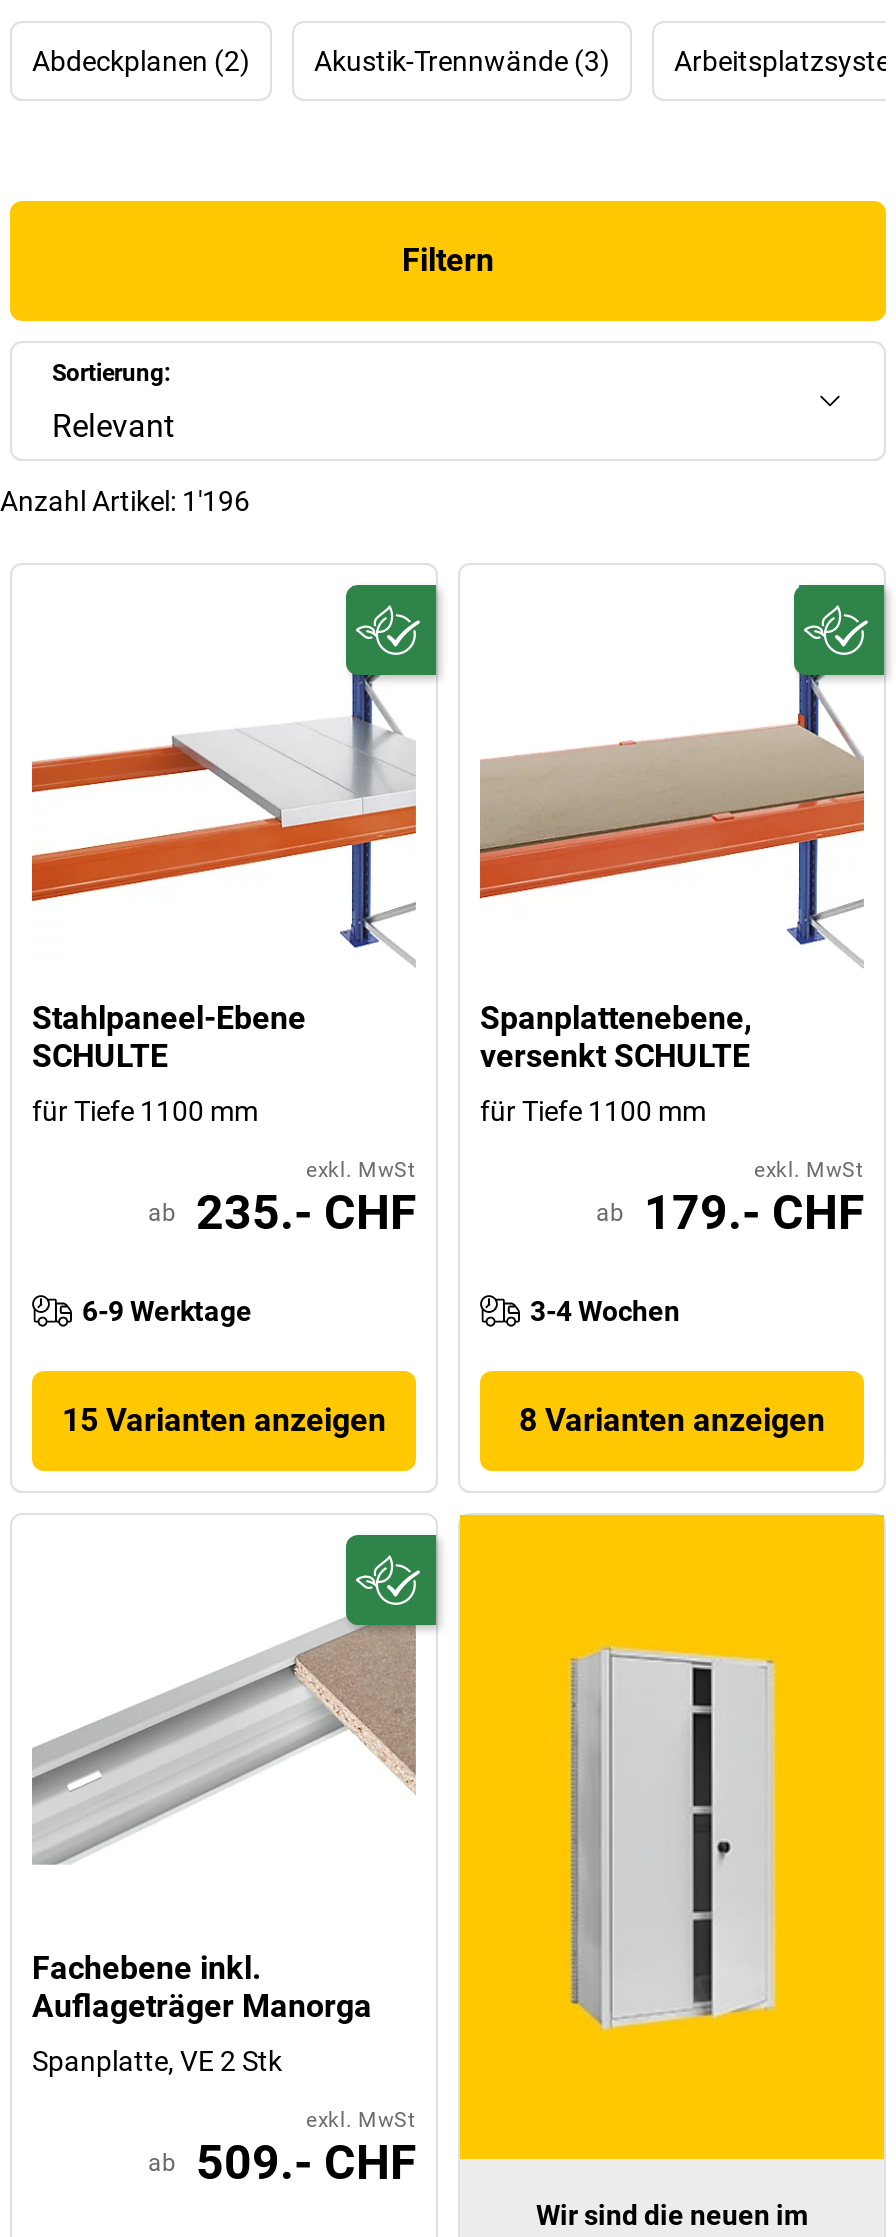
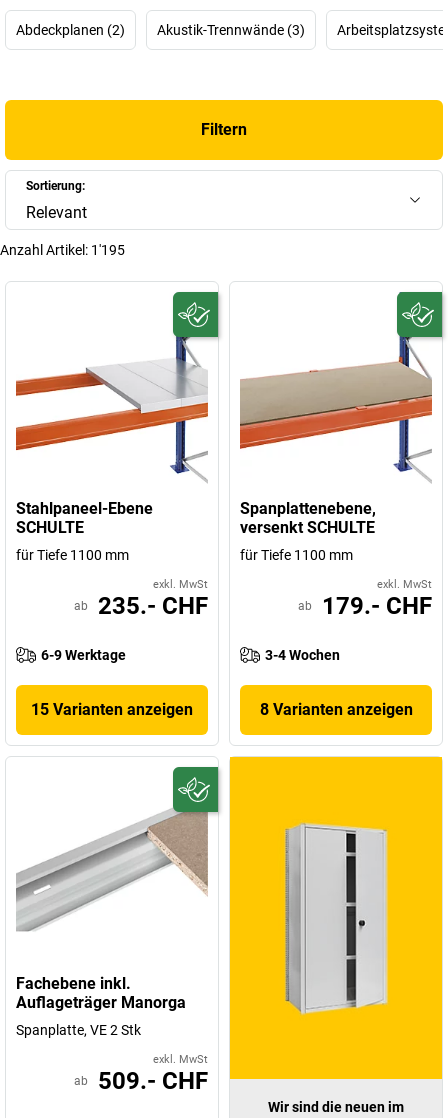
- Anzahl Artikel: 1'196
+ Anzahl Artikel: 1'195
